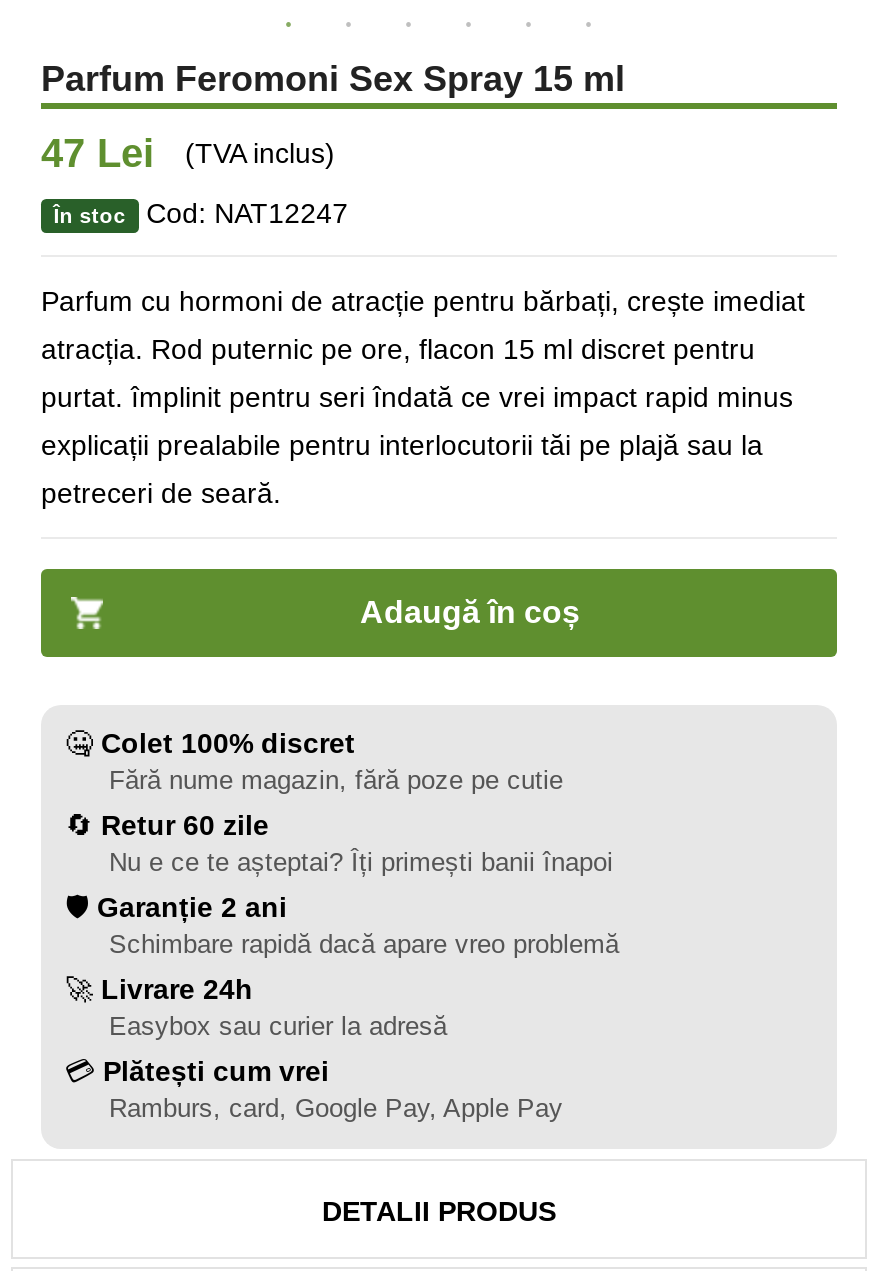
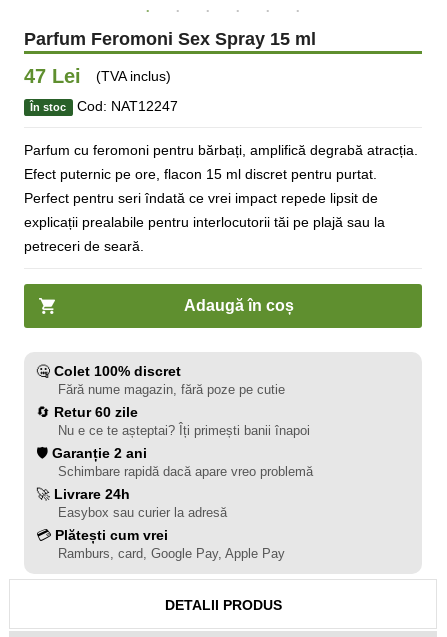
- Parfum cu hormoni de atracție pentru bărbați, crește imediat
+ Parfum cu feromoni pentru bărbați, amplifică degrabă atracția.

- atracția. Rod puternic pe ore, flacon 15 ml discret pentru
+ Efect puternic pe ore, flacon 15 ml discret pentru purtat.

- purtat. împlinit pentru seri îndată ce vrei impact rapid minus
+ Perfect pentru seri îndată ce vrei impact repede lipsit de
